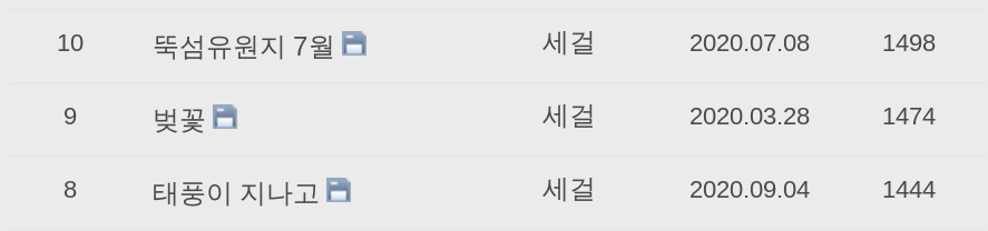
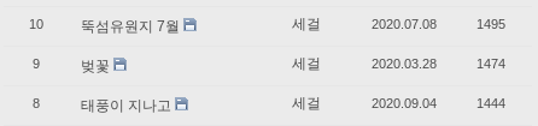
- 1498
+ 1495
